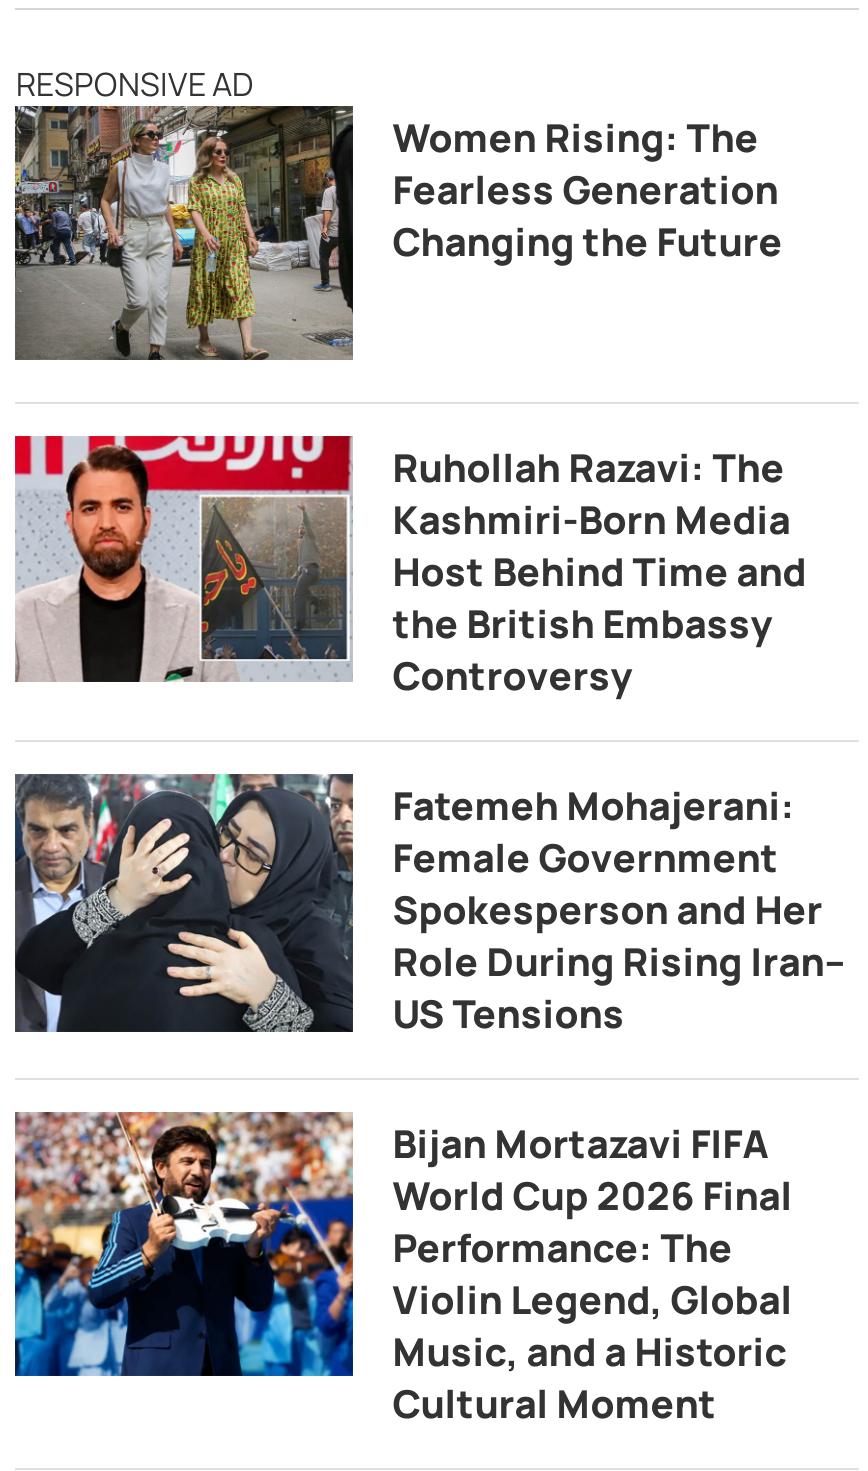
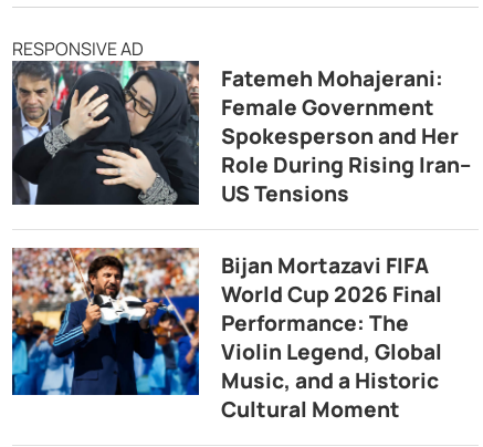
- [image]
- Women Rising: The
- Fearless Generation
- Changing the Future

- [image]
- Ruhollah Razavi: The
- Kashmiri-Born Media
- Host Behind Time and
- the British Embassy
- Controversy
